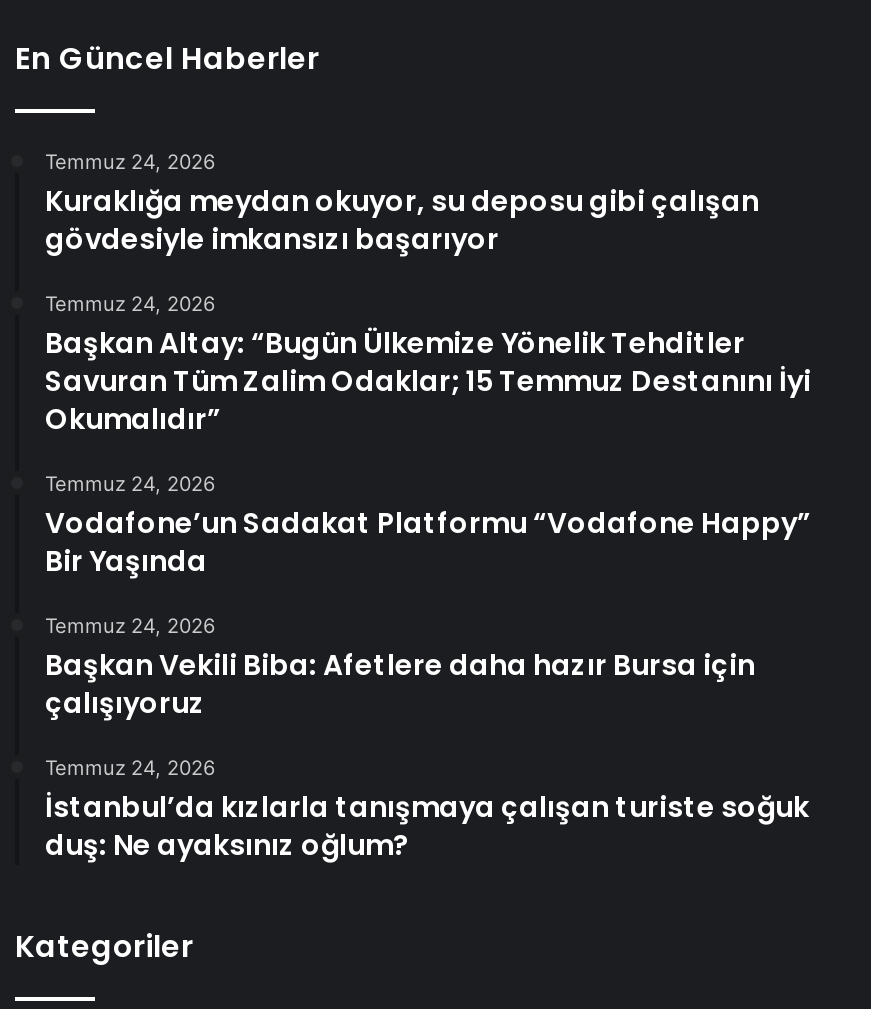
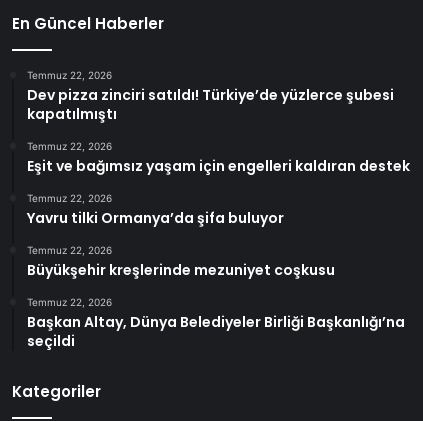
- Temmuz 24, 2026
- Kuraklığa meydan okuyor, su deposu gibi çalışan
- gövdesiyle imkansızı başarıyor
+ Temmuz 22, 2026
+ Dev pizza zinciri satıldı! Türkiye’de yüzlerce şubesi
+ kapatılmıştı

- Temmuz 24, 2026
- Başkan Altay: “Bugün Ülkemize Yönelik Tehditler
- Savuran Tüm Zalim Odaklar; 15 Temmuz Destanını İyi
- Okumalıdır”
+ Temmuz 22, 2026
+ Eşit ve bağımsız yaşam için engelleri kaldıran destek

- Temmuz 24, 2026
- Vodafone’un Sadakat Platformu “Vodafone Happy”
- Bir Yaşında
+ Temmuz 22, 2026
+ Yavru tilki Ormanya’da şifa buluyor

- Temmuz 24, 2026
- Başkan Vekili Biba: Afetlere daha hazır Bursa için
- çalışıyoruz
+ Temmuz 22, 2026
+ Büyükşehir kreşlerinde mezuniyet coşkusu

- Temmuz 24, 2026
- İstanbul’da kızlarla tanışmaya çalışan turiste soğuk
- duş: Ne ayaksınız oğlum?
+ Temmuz 22, 2026
+ Başkan Altay, Dünya Belediyeler Birliği Başkanlığı’na
+ seçildi
